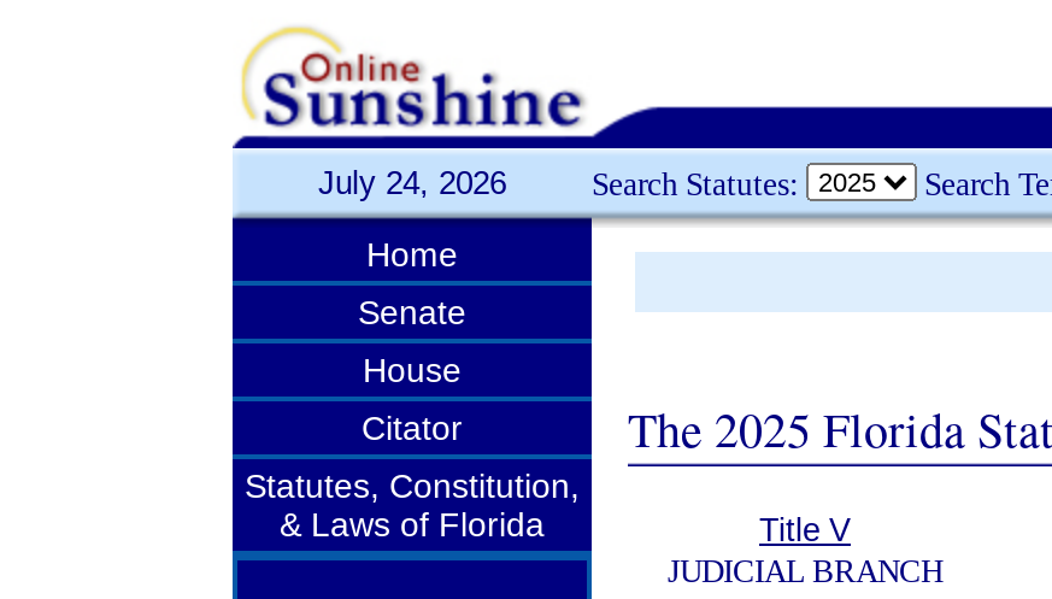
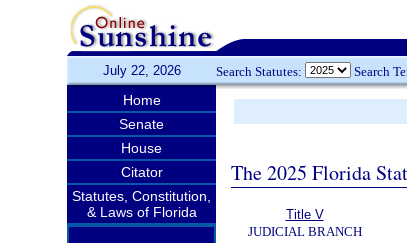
- July 24, 2026
+ July 22, 2026
